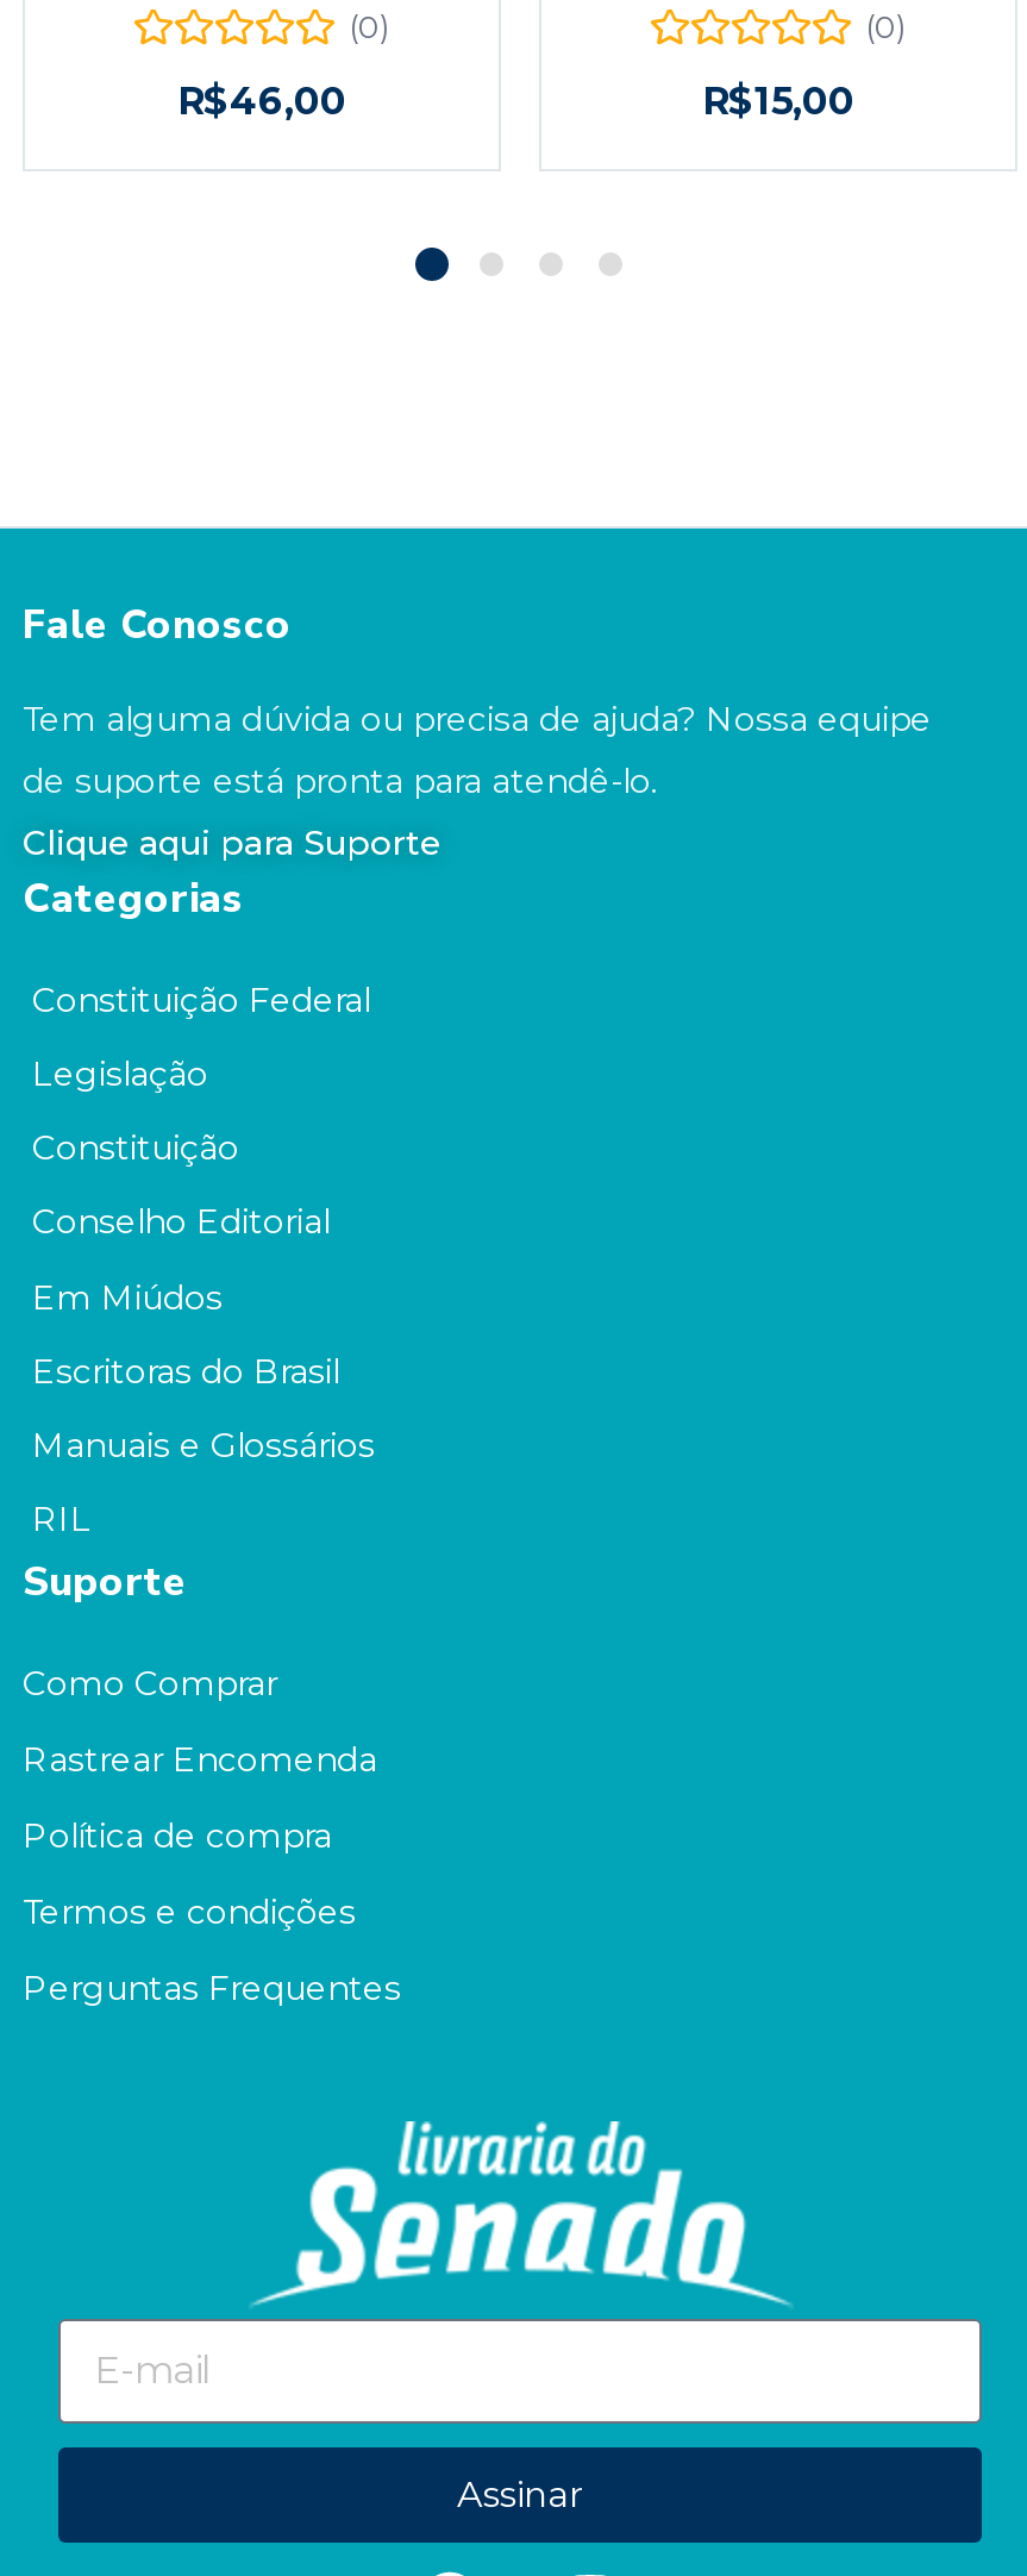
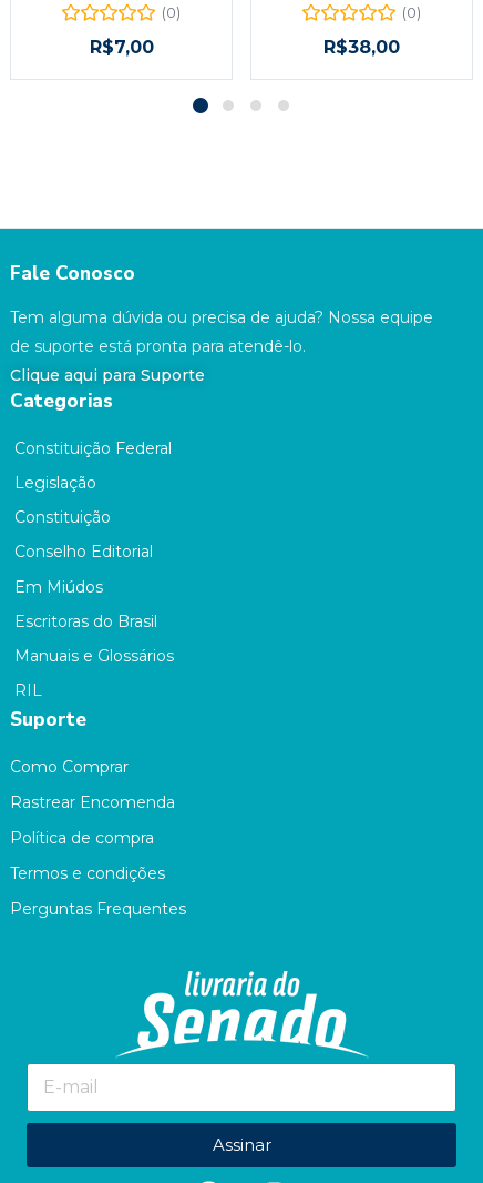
- R$46,00
+ R$7,00

- R$15,00
+ R$38,00
